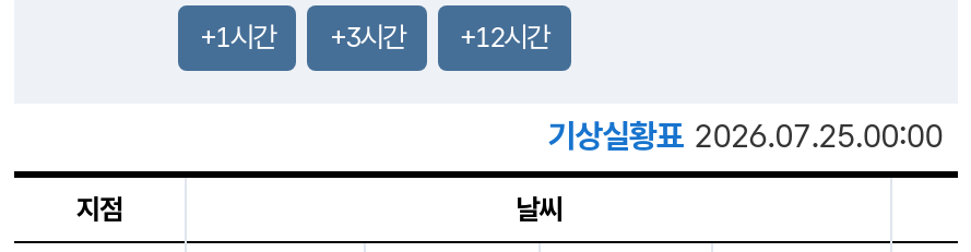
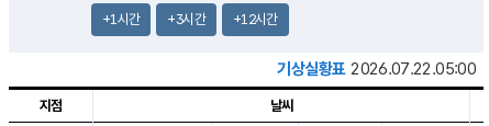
- 기상실황표 2026.07.25.00:00
+ 기상실황표 2026.07.22.05:00
